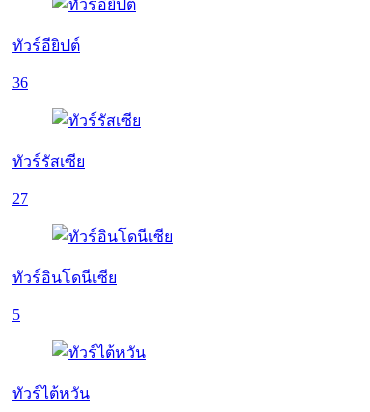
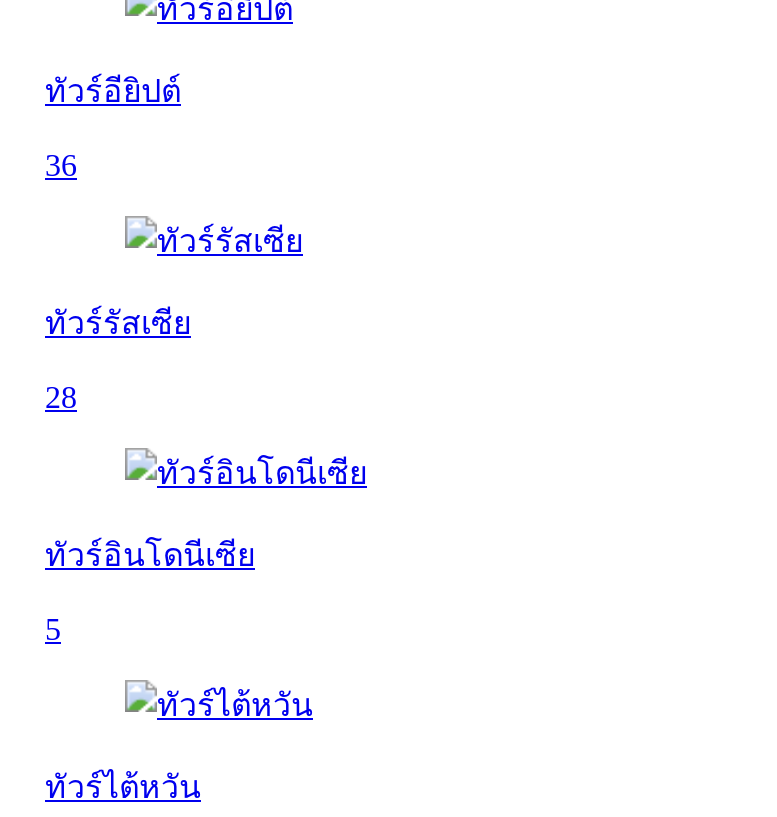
- 27
+ 28
